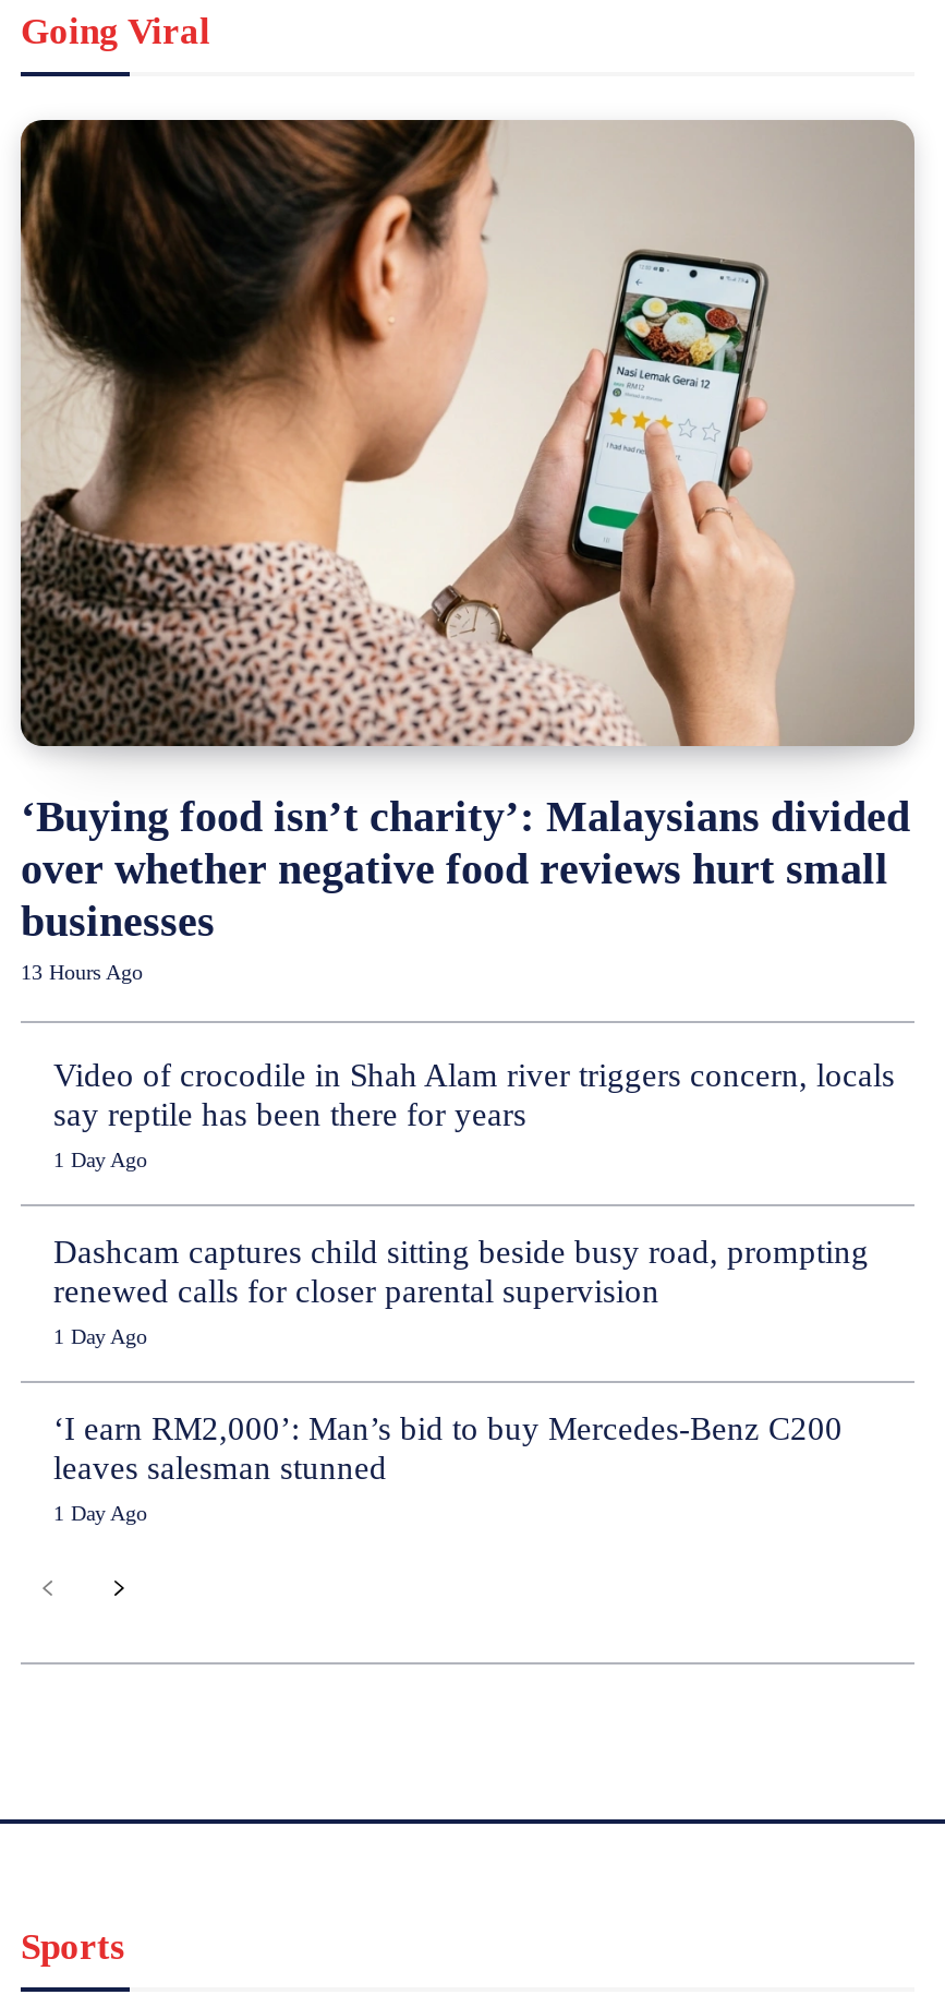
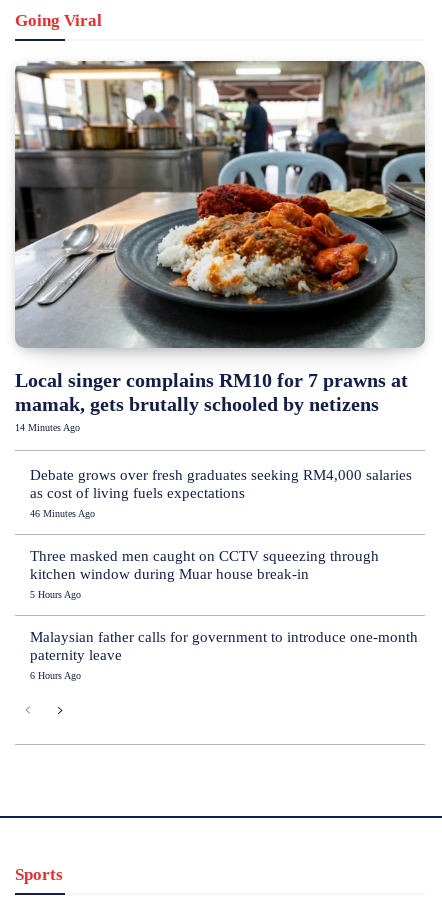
- [image]
- ‘Buying food isn’t charity’: Malaysians divided
- over whether negative food reviews hurt small
- businesses
- 13 Hours Ago
+ [image]
+ Local singer complains RM10 for 7 prawns at
+ mamak, gets brutally schooled by netizens
+ 14 Minutes Ago

- Video of crocodile in Shah Alam river triggers concern, locals
- say reptile has been there for years
- 1 Day Ago
+ Debate grows over fresh graduates seeking RM4,000 salaries
+ as cost of living fuels expectations
+ 46 Minutes Ago

- Dashcam captures child sitting beside busy road, prompting
- renewed calls for closer parental supervision
- 1 Day Ago
+ Three masked men caught on CCTV squeezing through
+ kitchen window during Muar house break-in
+ 5 Hours Ago

- ‘I earn RM2,000’: Man’s bid to buy Mercedes-Benz C200
- leaves salesman stunned
- 1 Day Ago
+ Malaysian father calls for government to introduce one-month
+ paternity leave
+ 6 Hours Ago
